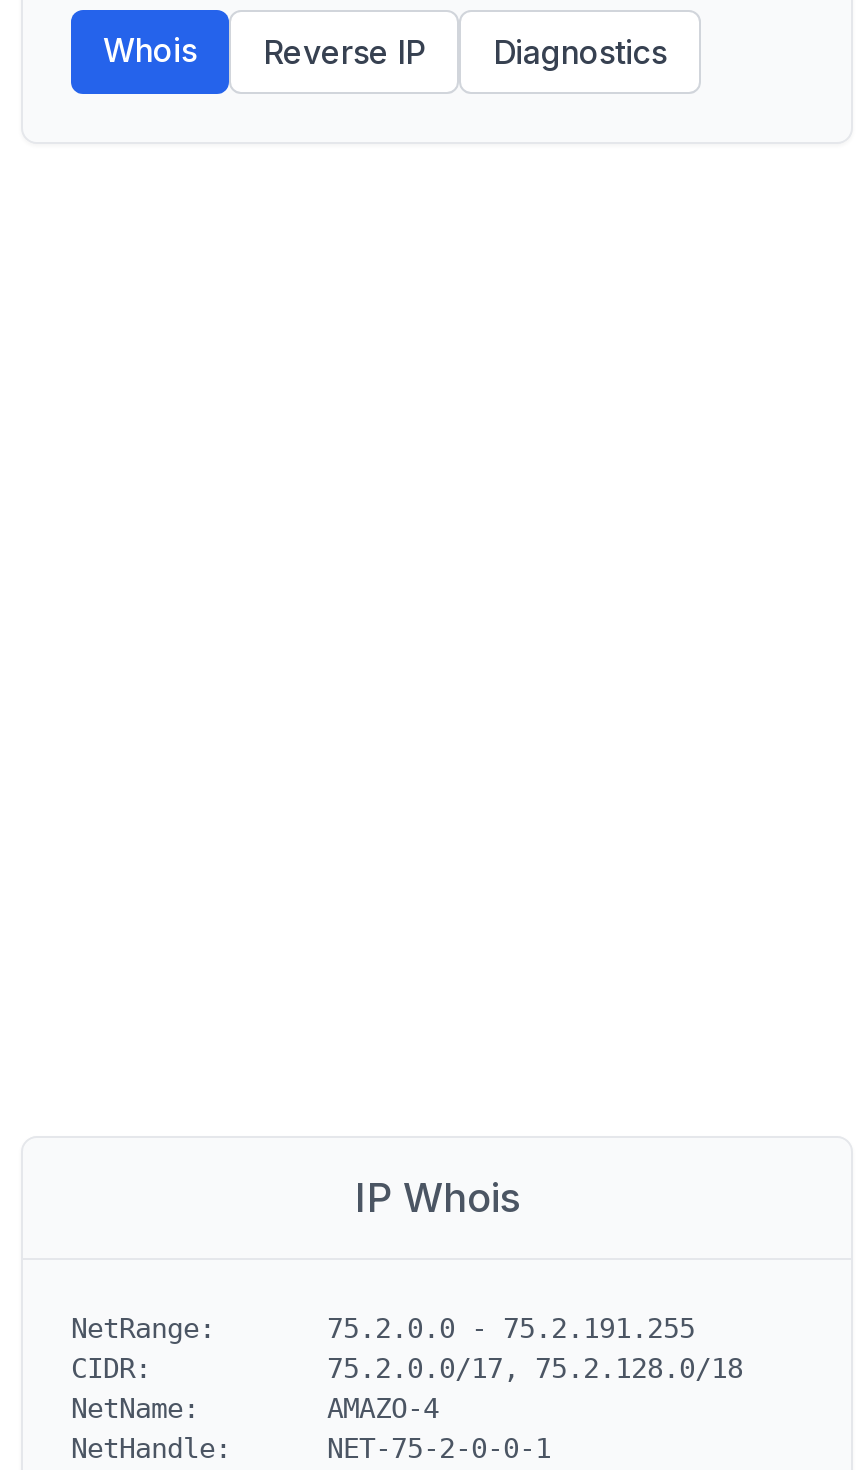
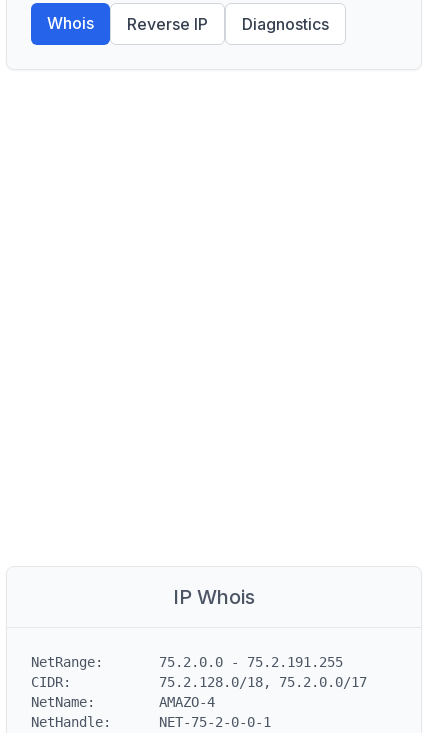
- CIDR: 75.2.0.0/17, 75.2.128.0/18
+ CIDR: 75.2.128.0/18, 75.2.0.0/17
